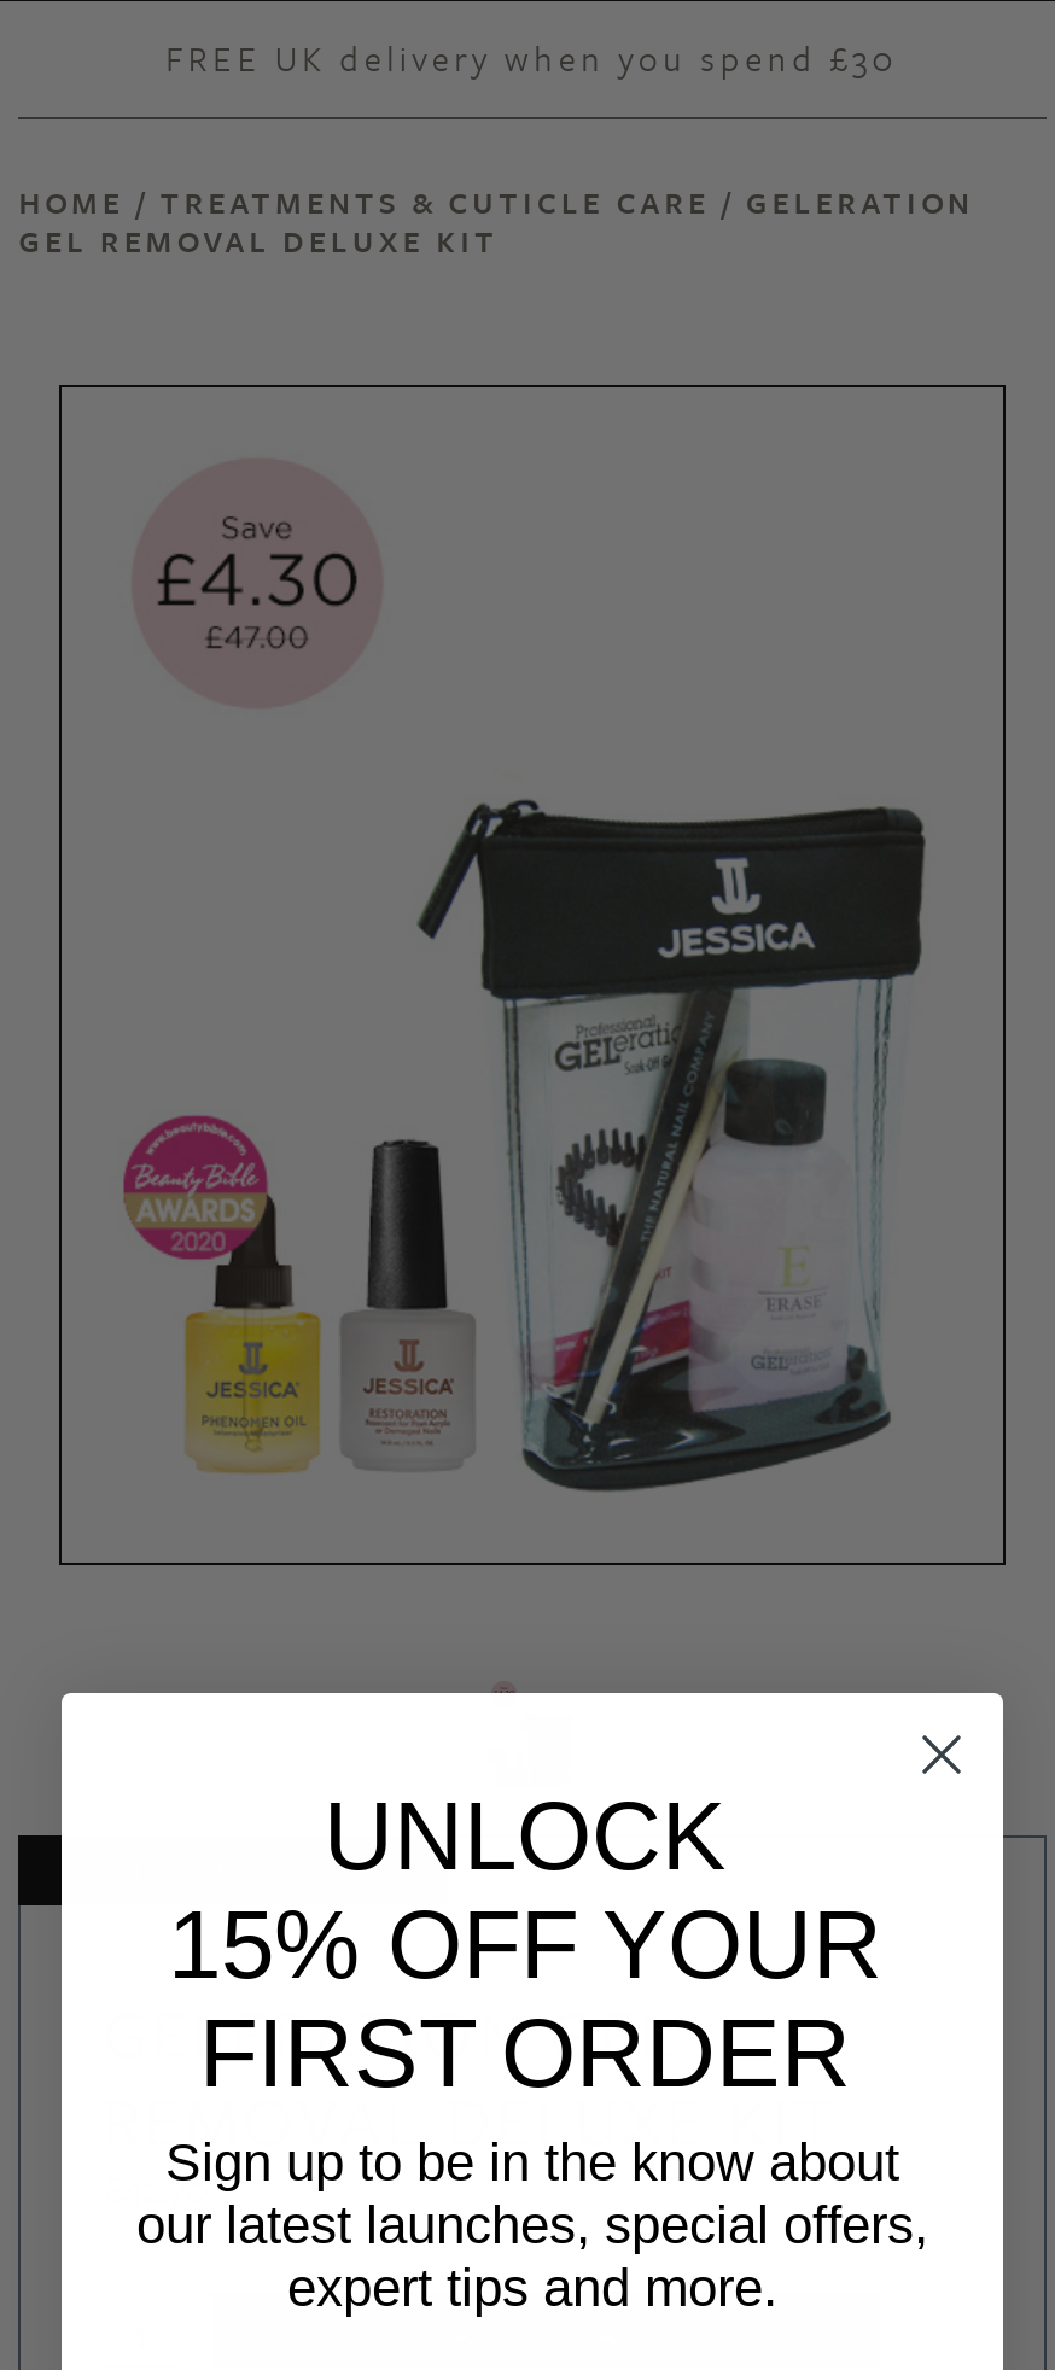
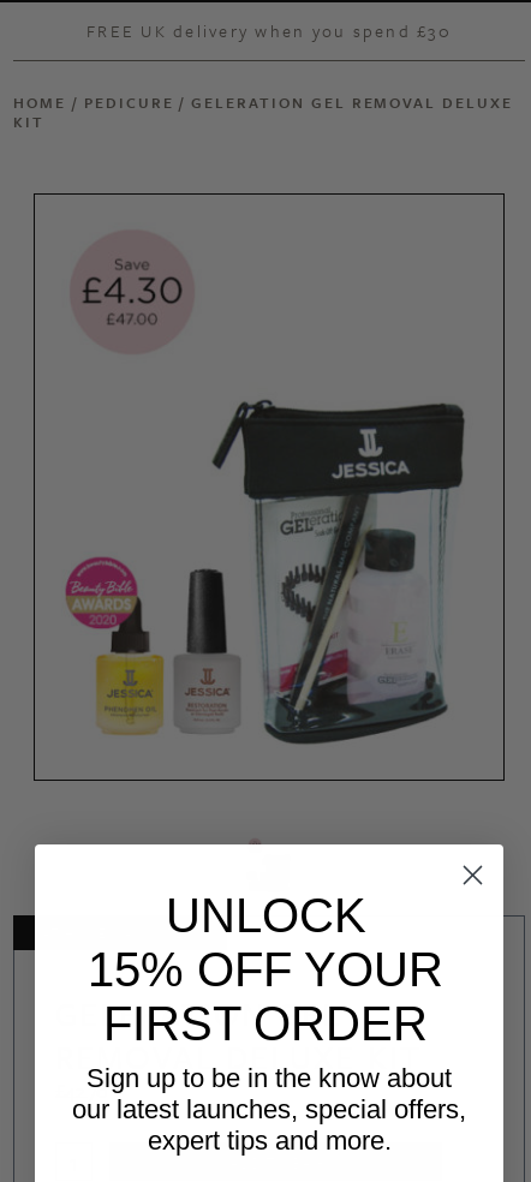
- HOME / TREATMENTS & CUTICLE CARE / GELERATION
- GEL REMOVAL DELUXE KIT
+ HOME / PEDICURE / GELERATION GEL REMOVAL DELUXE
+ KIT
